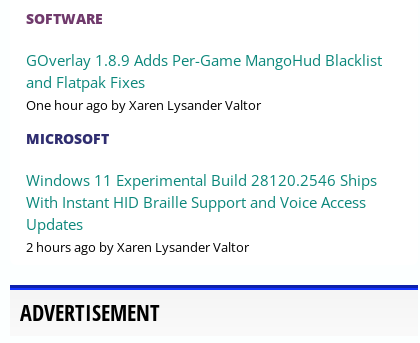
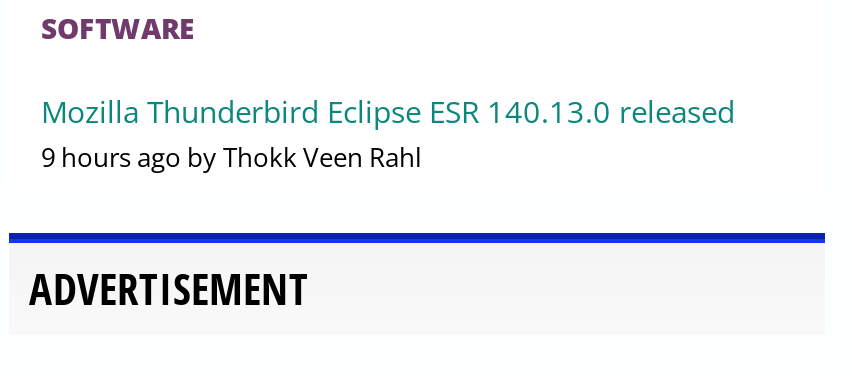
- GOverlay 1.8.9 Adds Per-Game MangoHud Blacklist
- and Flatpak Fixes
- One hour ago by Xaren Lysander Valtor
- MICROSOFT
- Windows 11 Experimental Build 28120.2546 Ships
- With Instant HID Braille Support and Voice Access
- Updates
- 2 hours ago by Xaren Lysander Valtor
+ Mozilla Thunderbird Eclipse ESR 140.13.0 released
+ 9 hours ago by Thokk Veen Rahl
